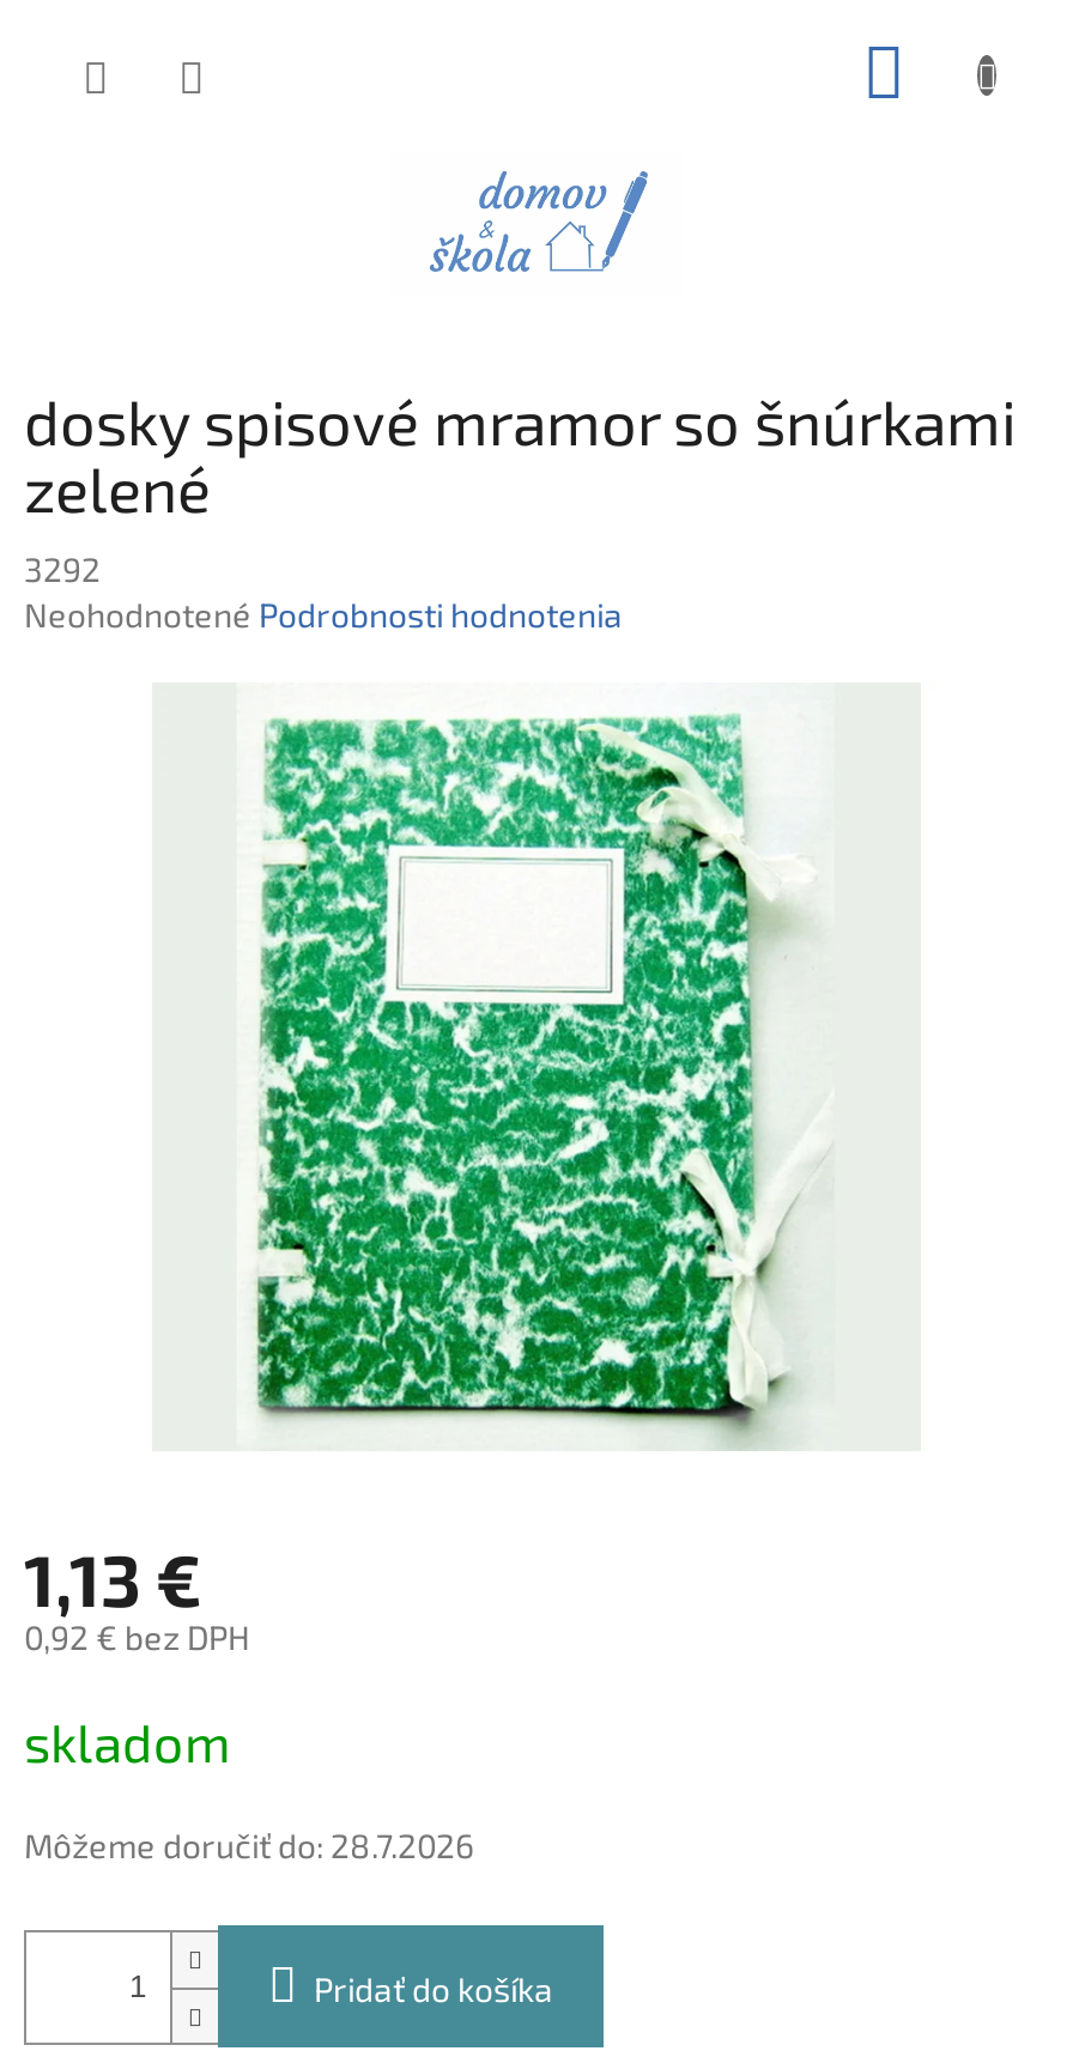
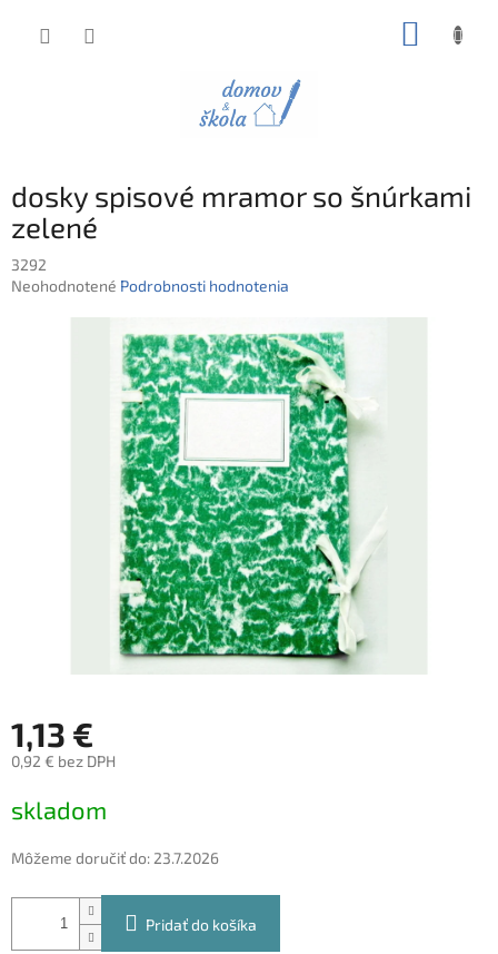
- Môžeme doručiť do: 28.7.2026
+ Môžeme doručiť do: 23.7.2026
